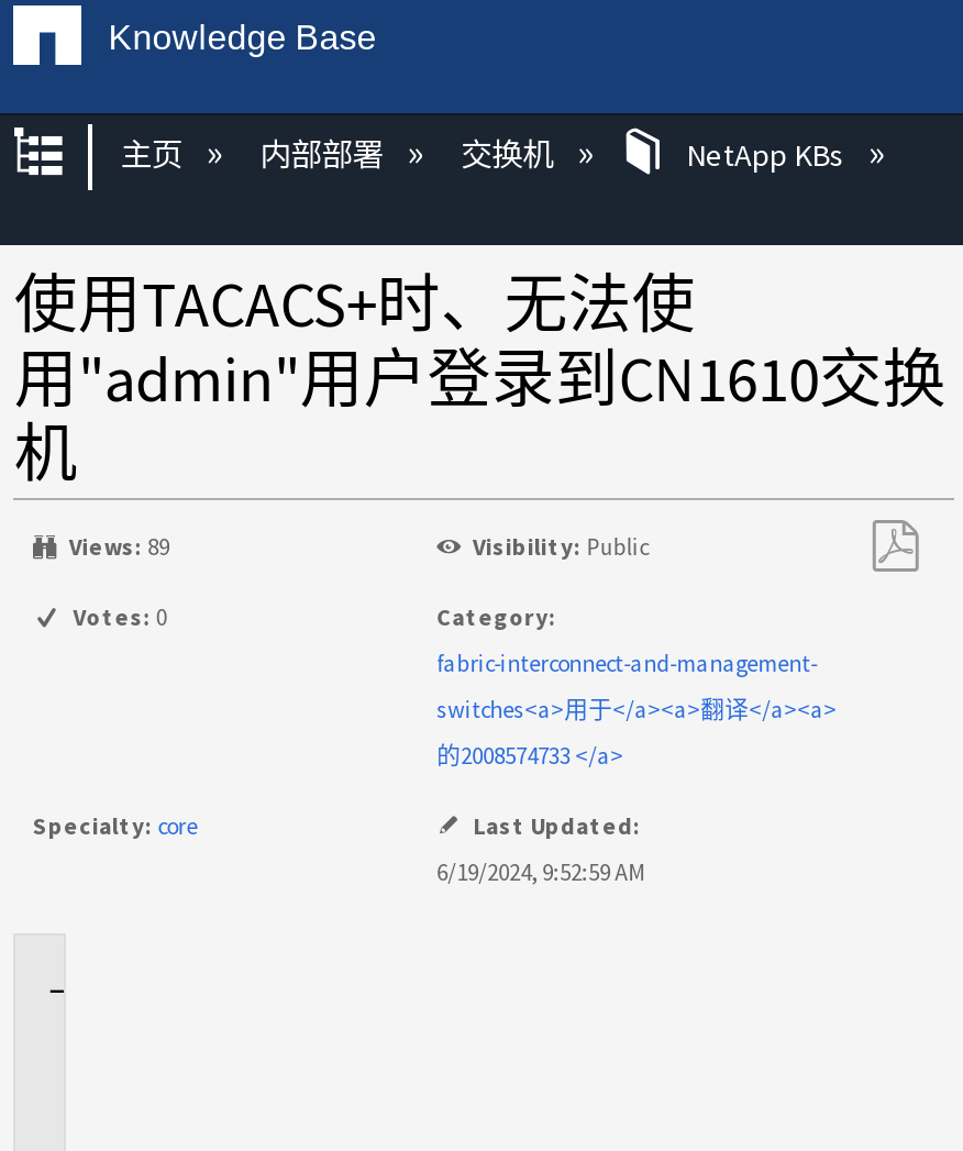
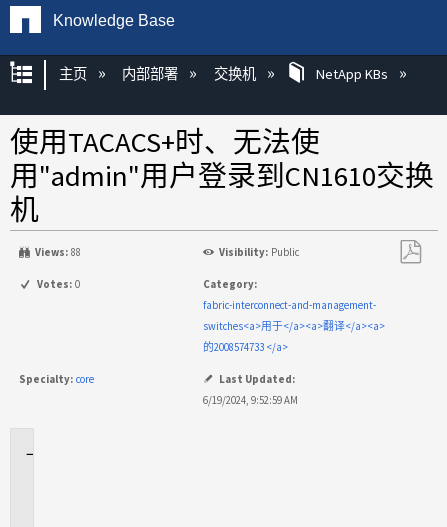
- Views: 89
+ Views: 88
